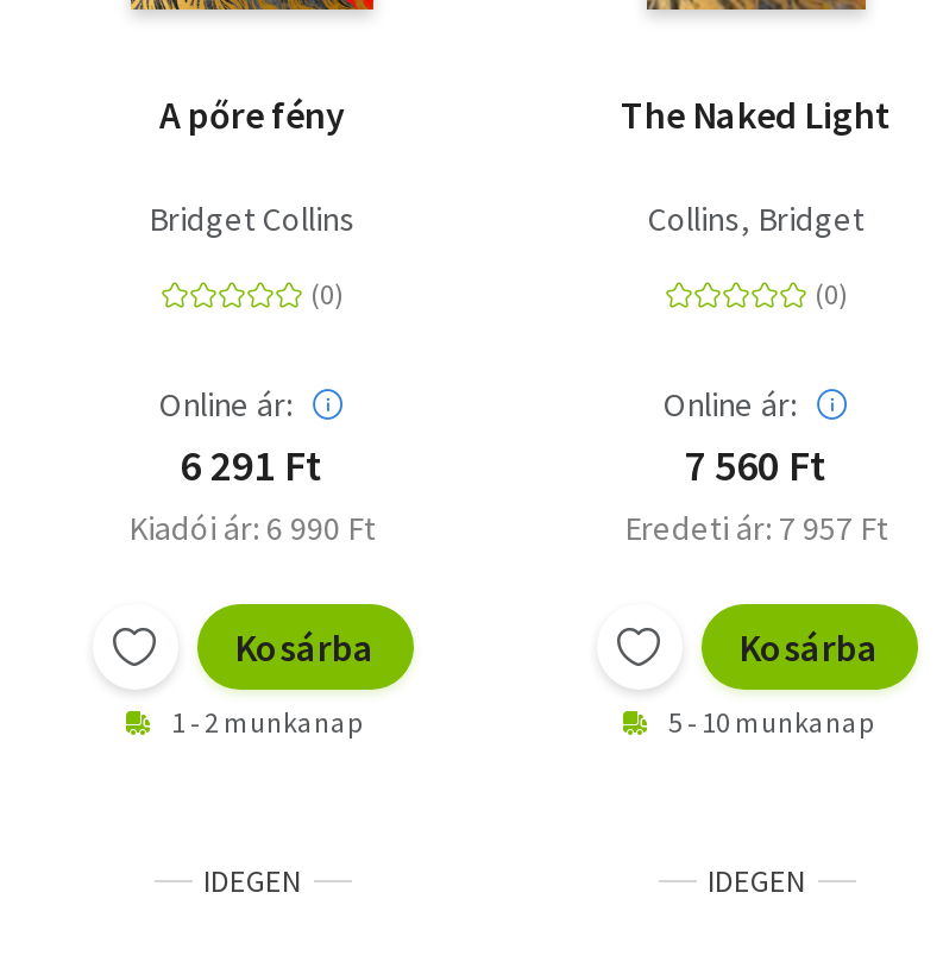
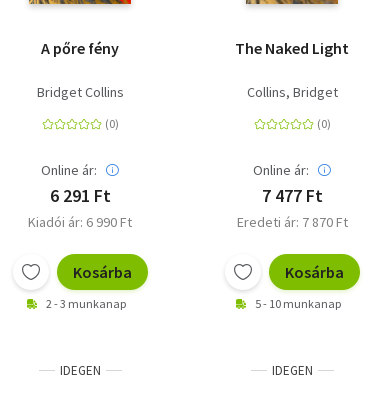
- 7 560 Ft
+ 7 477 Ft

- Eredeti ár: 7 957 Ft
+ Eredeti ár: 7 870 Ft

- 1 - 2 munkanap
+ 2 - 3 munkanap
